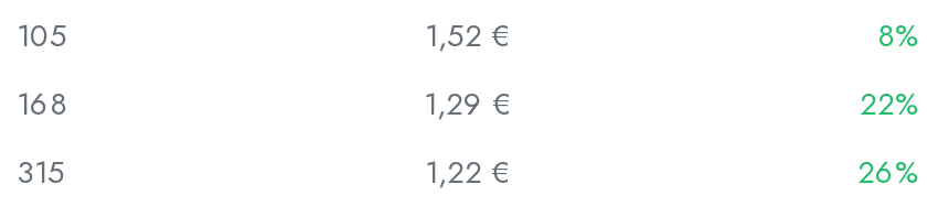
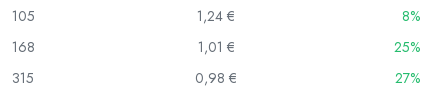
- 1,52 €
+ 1,24 €

- 1,29 €
+ 1,01 €

- 22%
+ 25%

- 1,22 €
+ 0,98 €

- 26%
+ 27%
